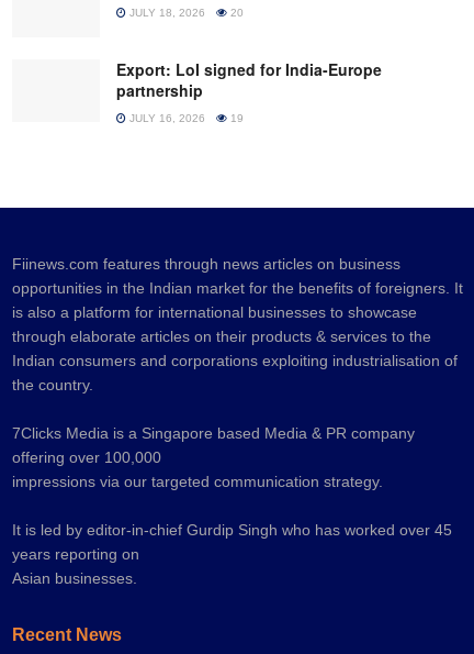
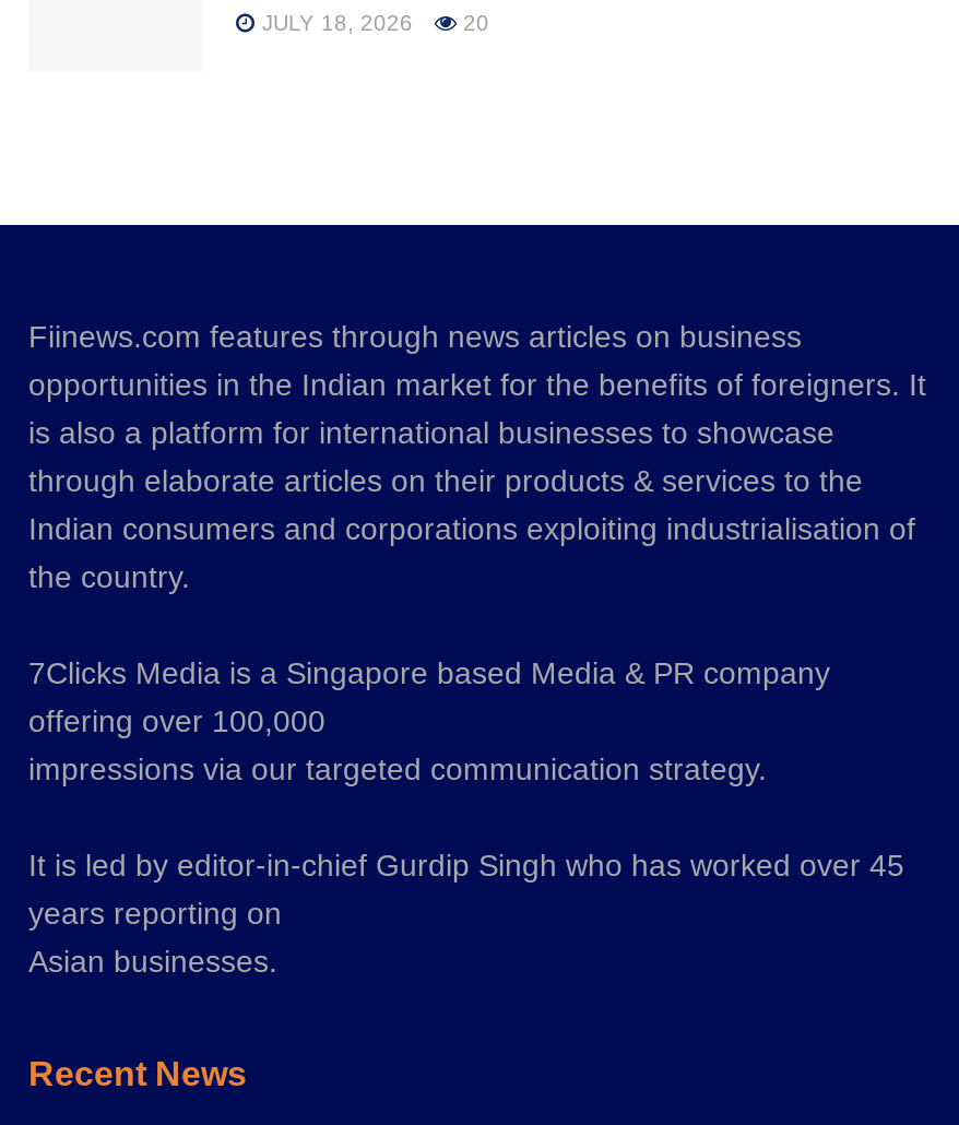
- Export: LoI signed for India-Europe
- partnership
- JULY 16, 2026
- 19
